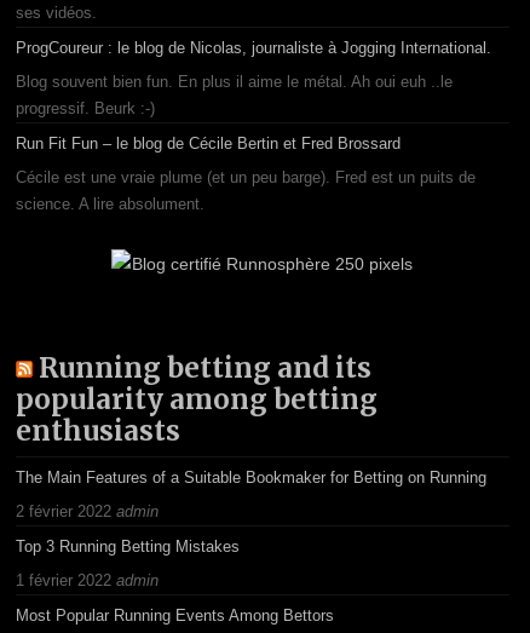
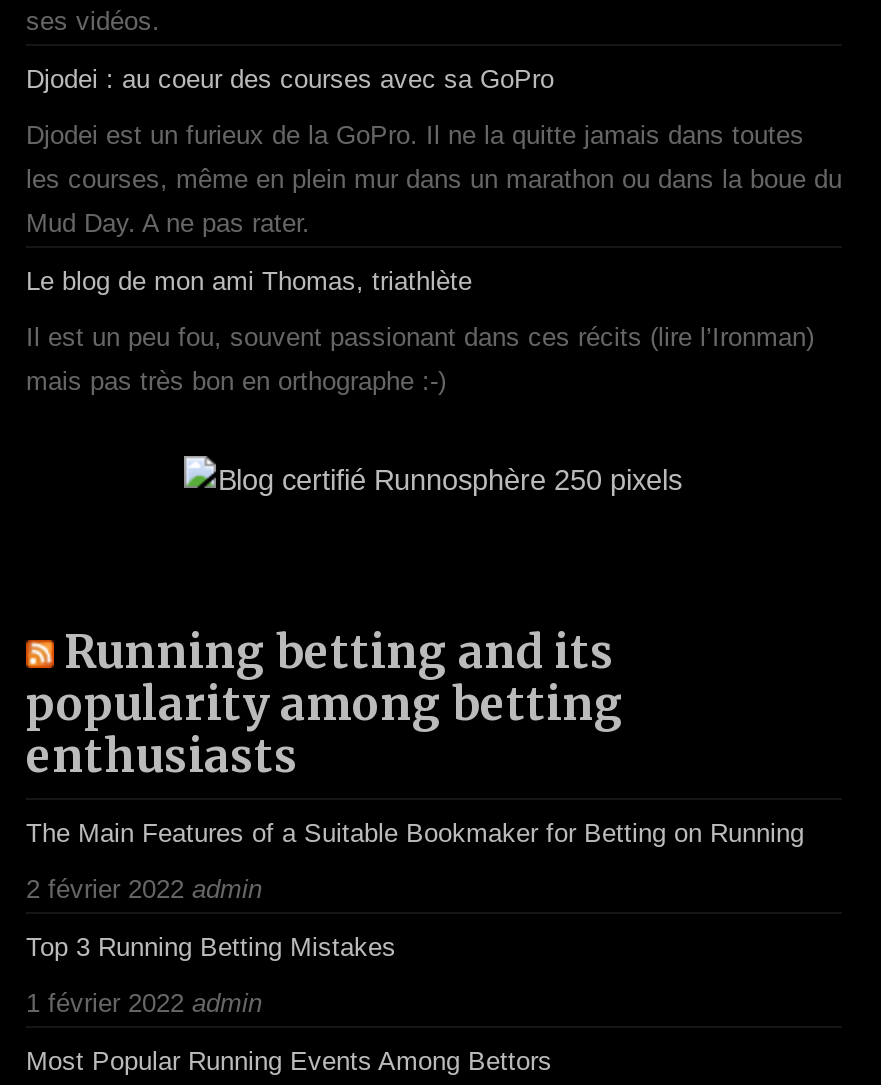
- ProgCoureur : le blog de Nicolas, journaliste à Jogging International.
- Blog souvent bien fun. En plus il aime le métal. Ah oui euh ..le
- progressif. Beurk :-)
- Run Fit Fun – le blog de Cécile Bertin et Fred Brossard
- Cécile est une vraie plume (et un peu barge). Fred est un puits de
- science. A lire absolument.
+ Djodei : au coeur des courses avec sa GoPro
+ Djodei est un furieux de la GoPro. Il ne la quitte jamais dans toutes
+ les courses, même en plein mur dans un marathon ou dans la boue du
+ Mud Day. A ne pas rater.
+ Le blog de mon ami Thomas, triathlète
+ Il est un peu fou, souvent passionant dans ces récits (lire l’Ironman)
+ mais pas très bon en orthographe :-)
